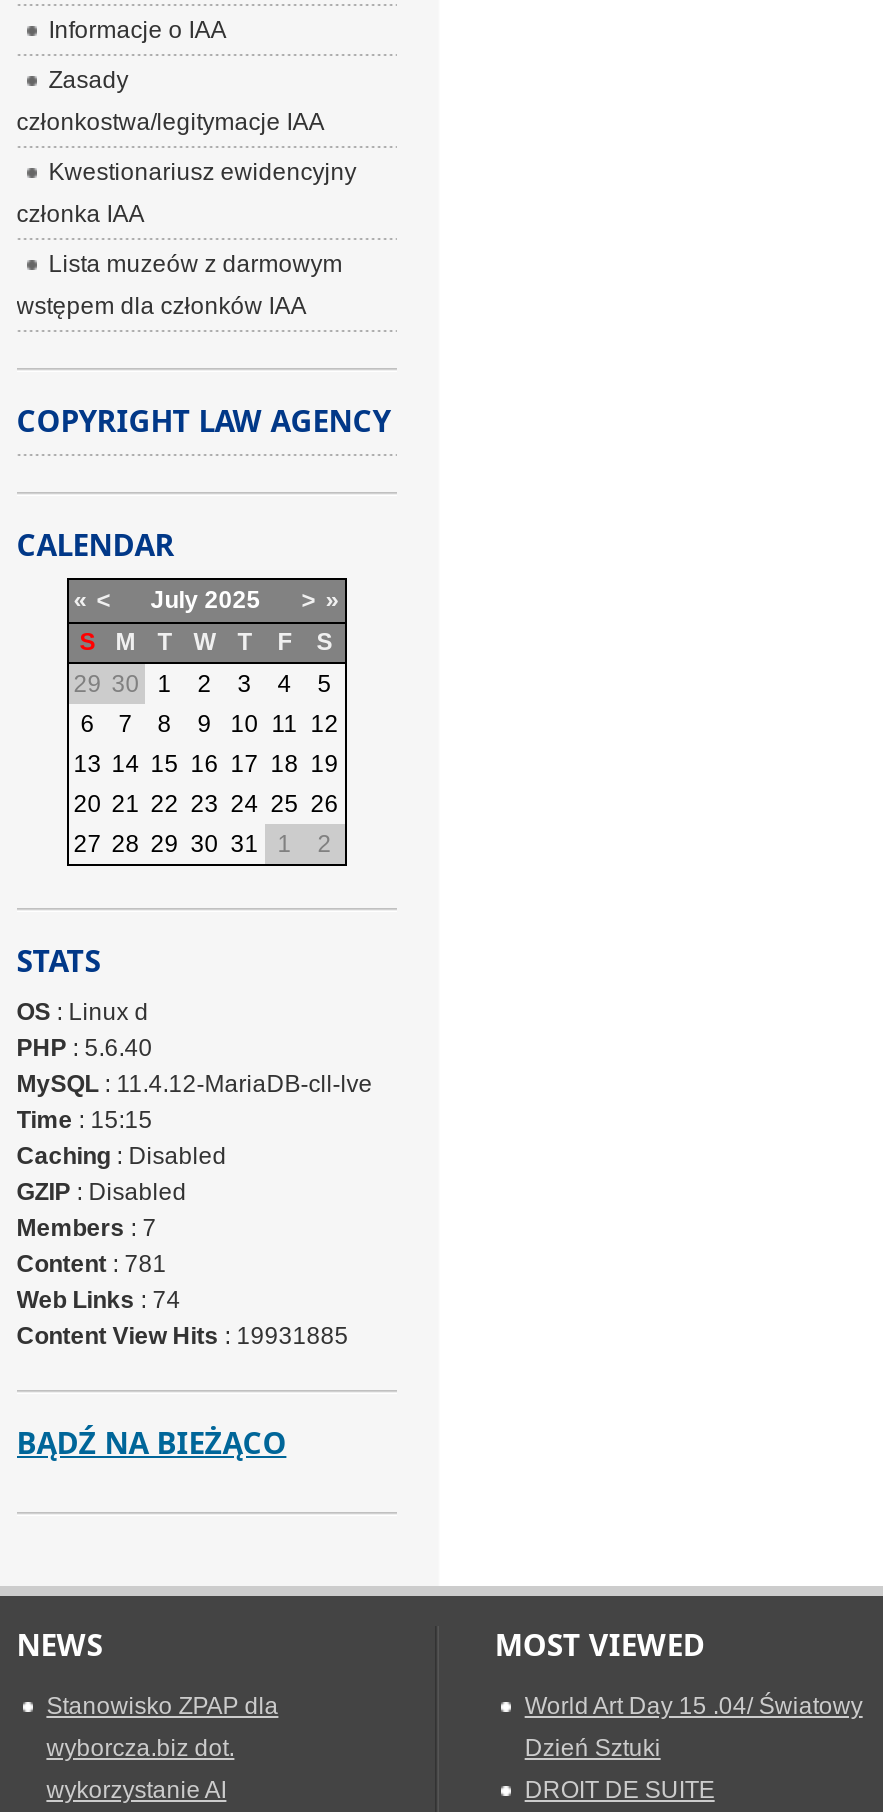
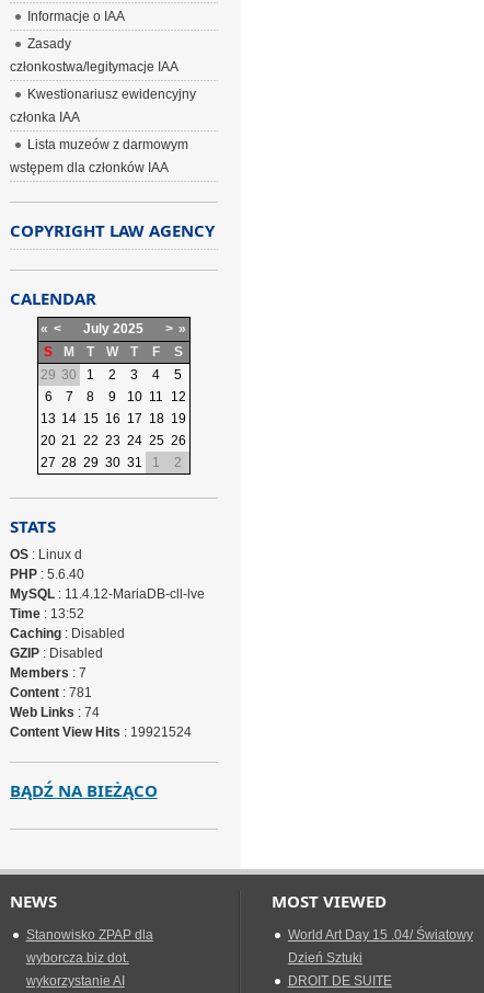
- Time: 15:15
+ Time: 13:52

- Content View Hits: 19931885
+ Content View Hits: 19921524
